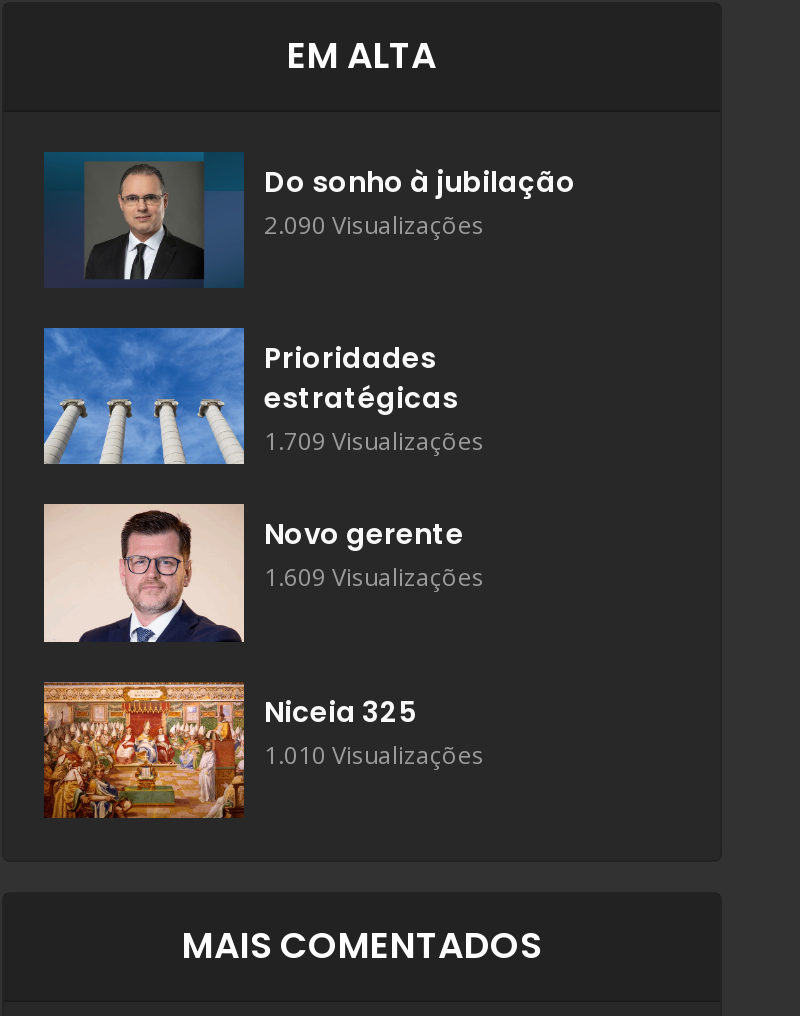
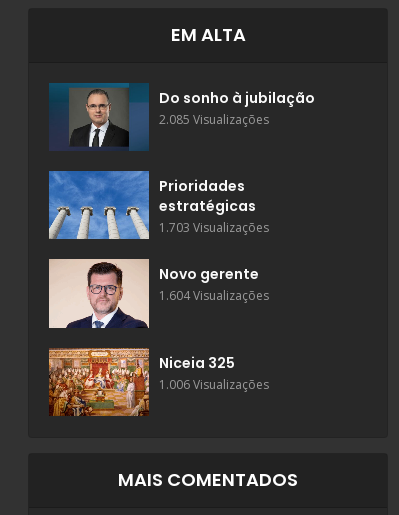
- 2.090 Visualizações
+ 2.085 Visualizações

- 1.709 Visualizações
+ 1.703 Visualizações

- 1.609 Visualizações
+ 1.604 Visualizações

- 1.010 Visualizações
+ 1.006 Visualizações
